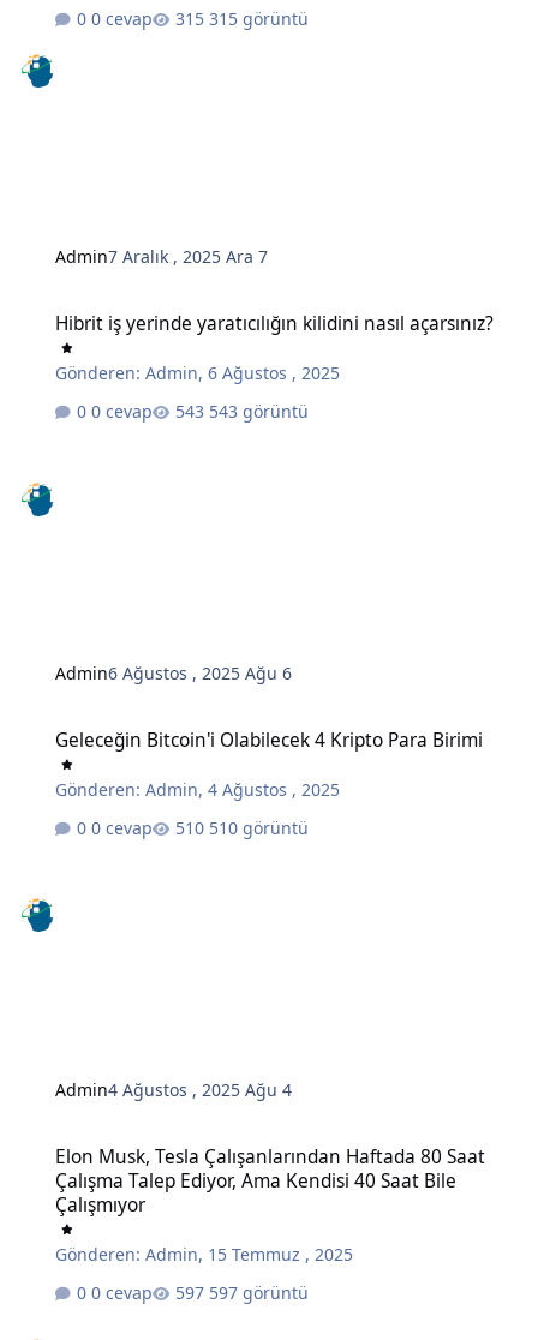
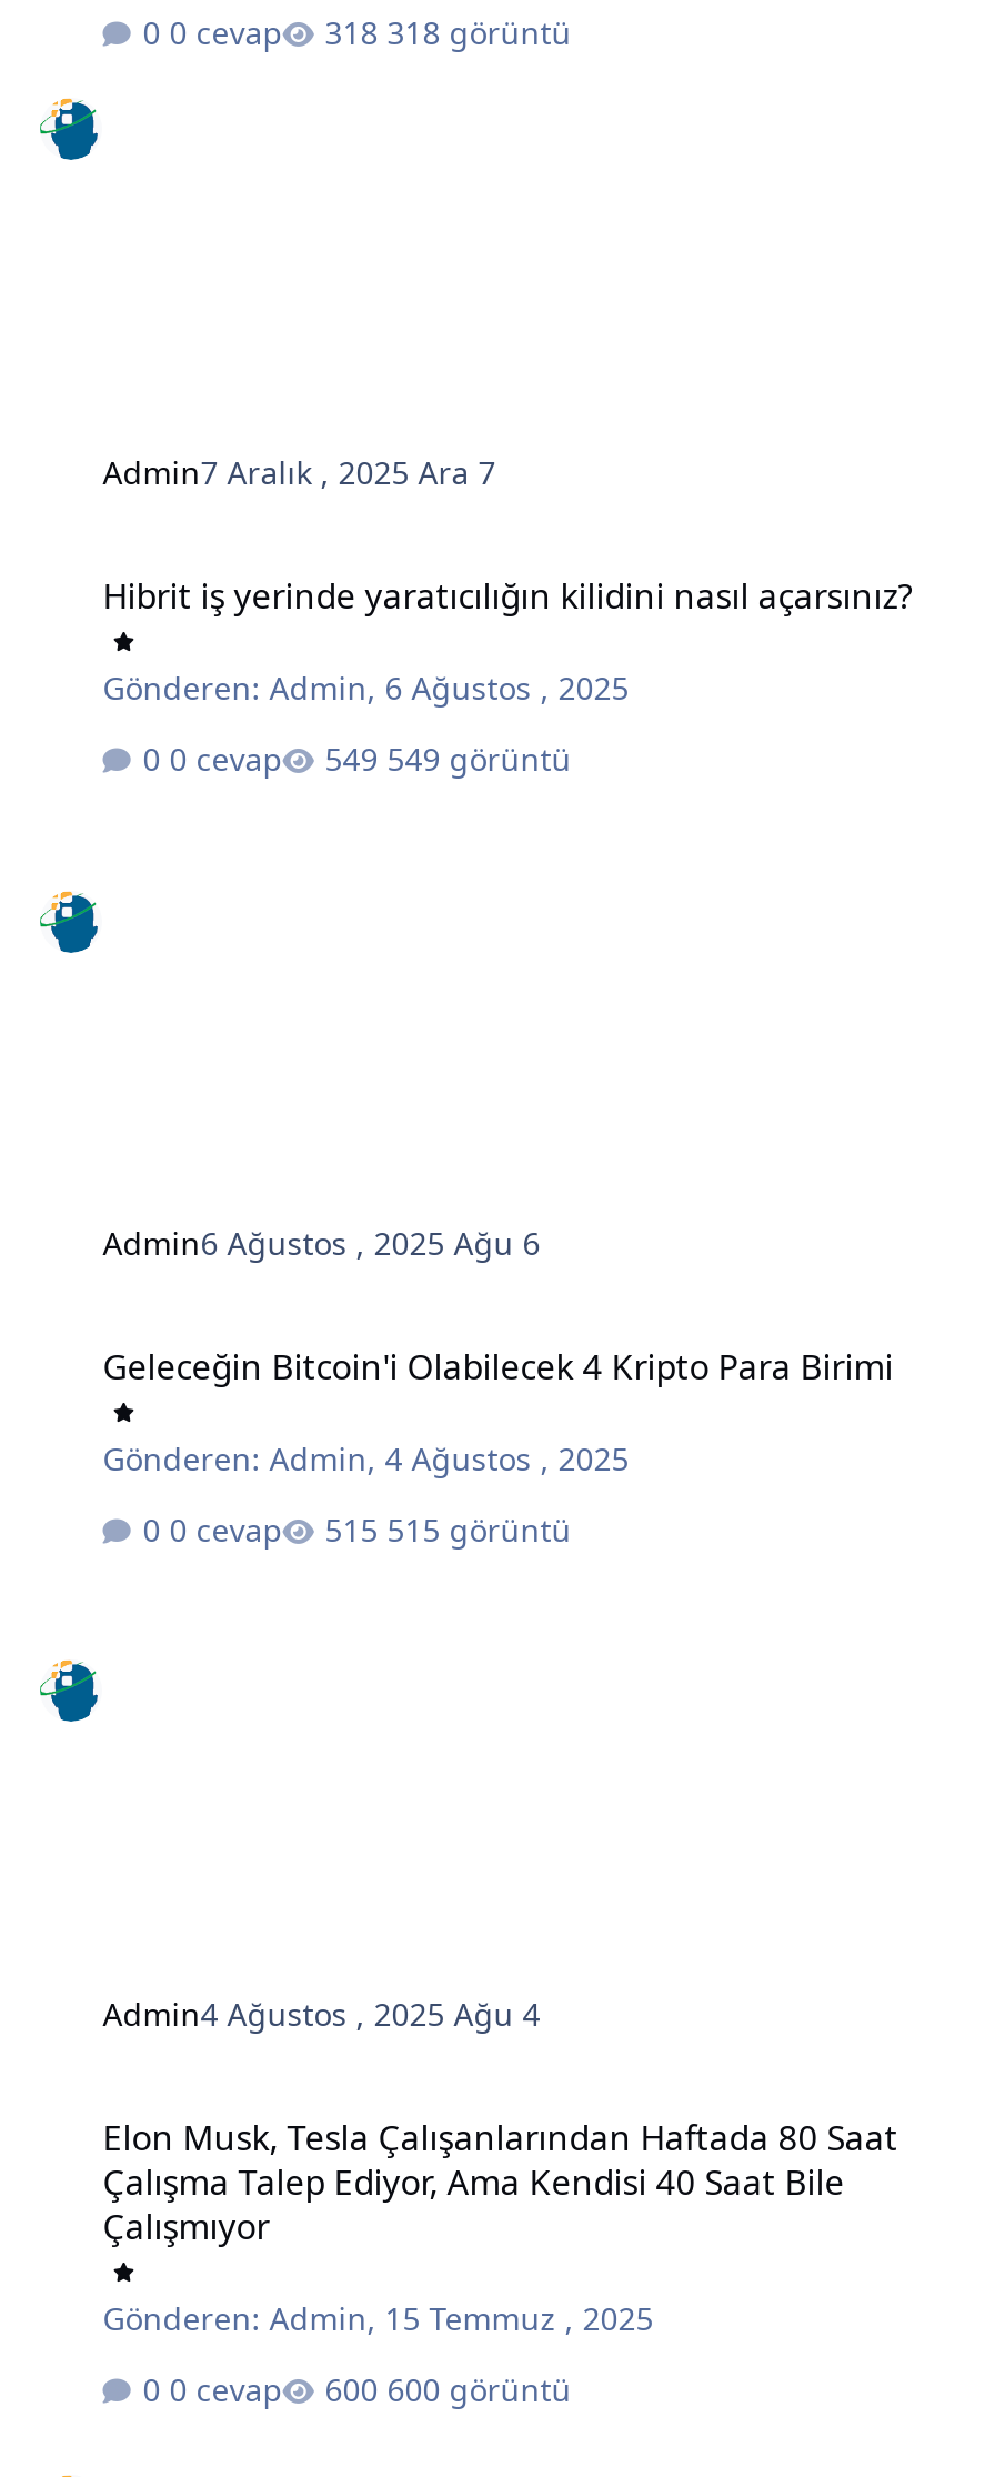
- 315 görüntü
+ 318 görüntü

- 543 görüntü
+ 549 görüntü

- 510 görüntü
+ 515 görüntü

- 597 görüntü
+ 600 görüntü
